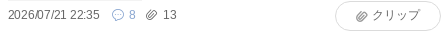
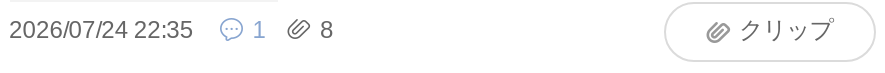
- 2026/07/21 22:35
+ 2026/07/24 22:35
+ 1

- 13
